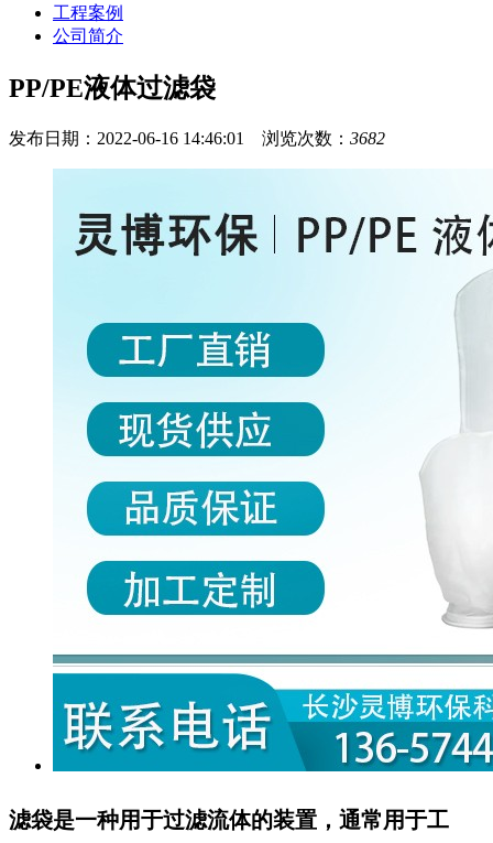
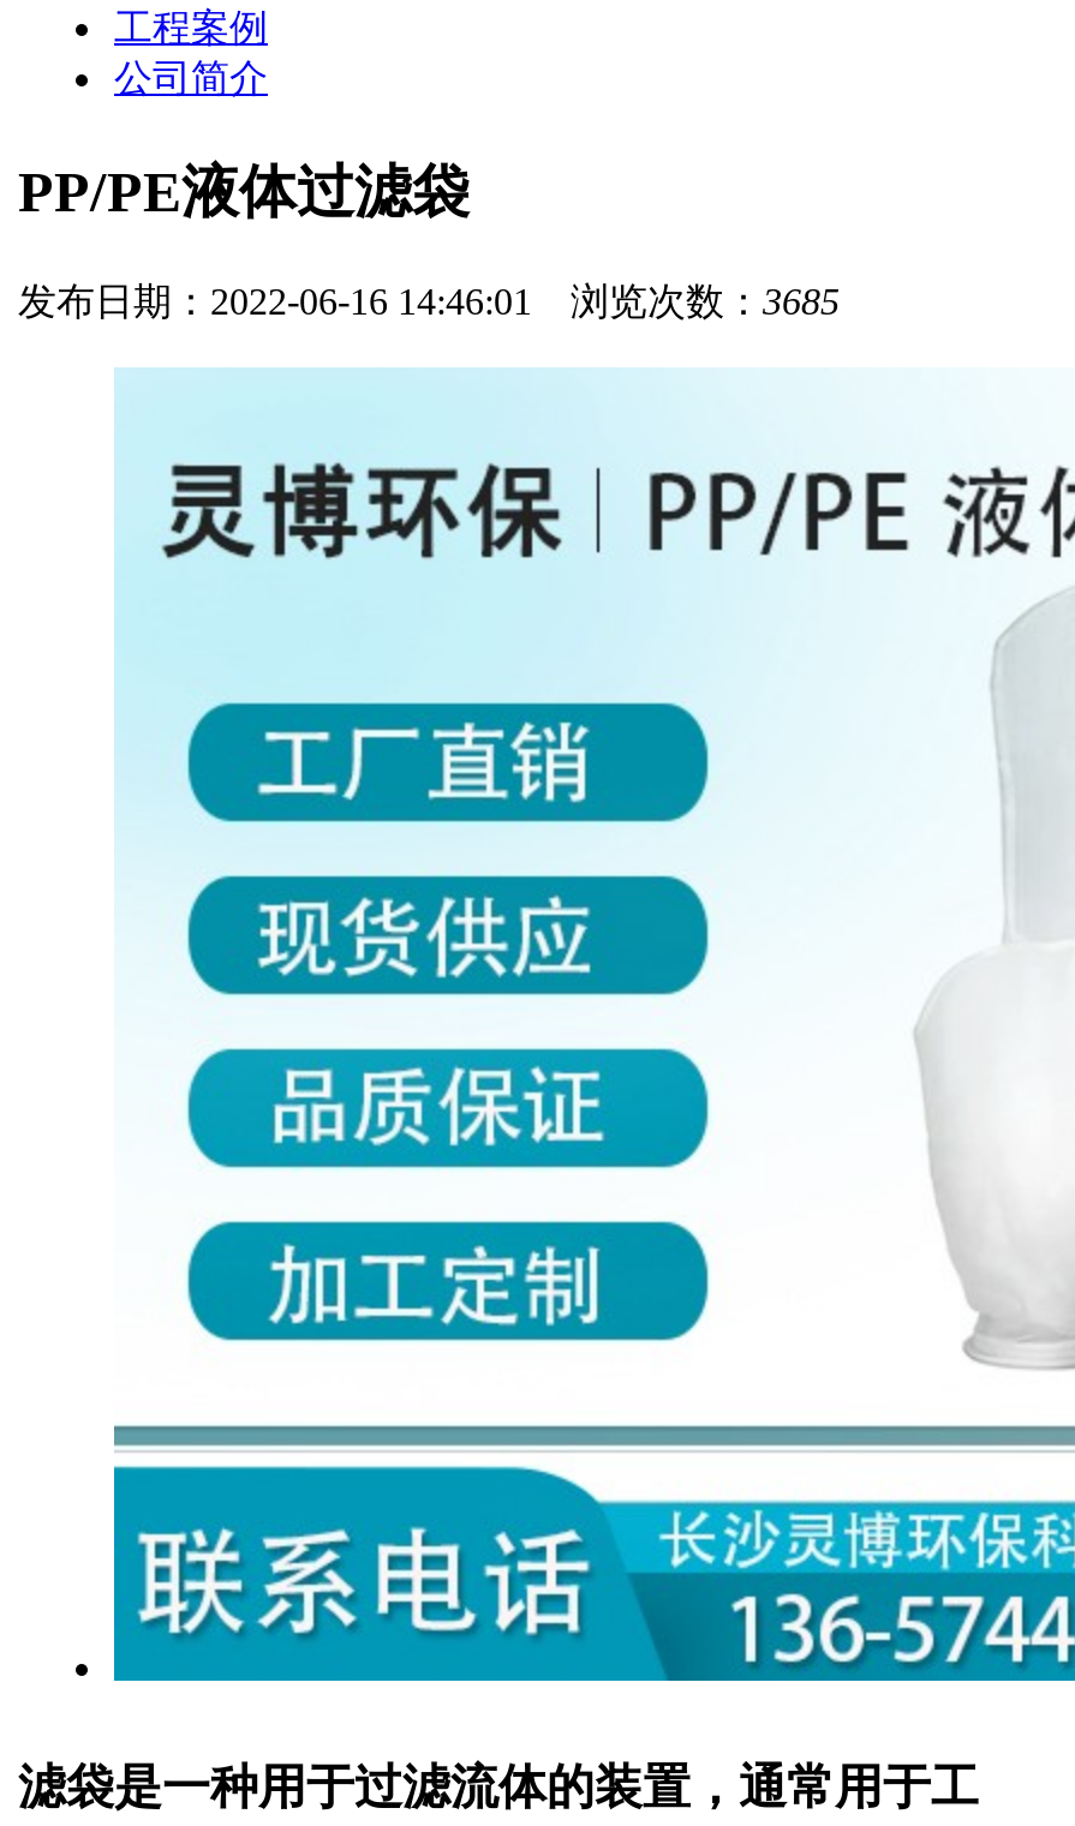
- 发布日期：2022-06-16 14:46:01 浏览次数：3682
+ 发布日期：2022-06-16 14:46:01 浏览次数：3685
